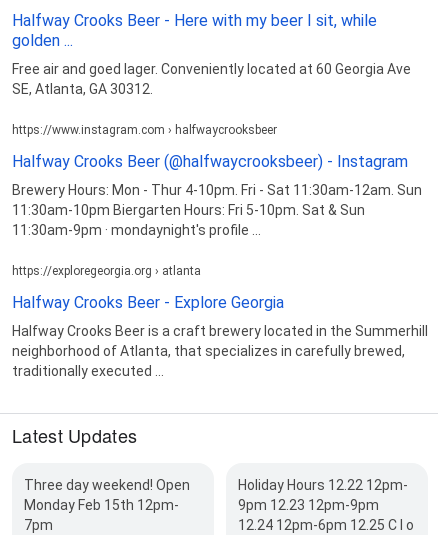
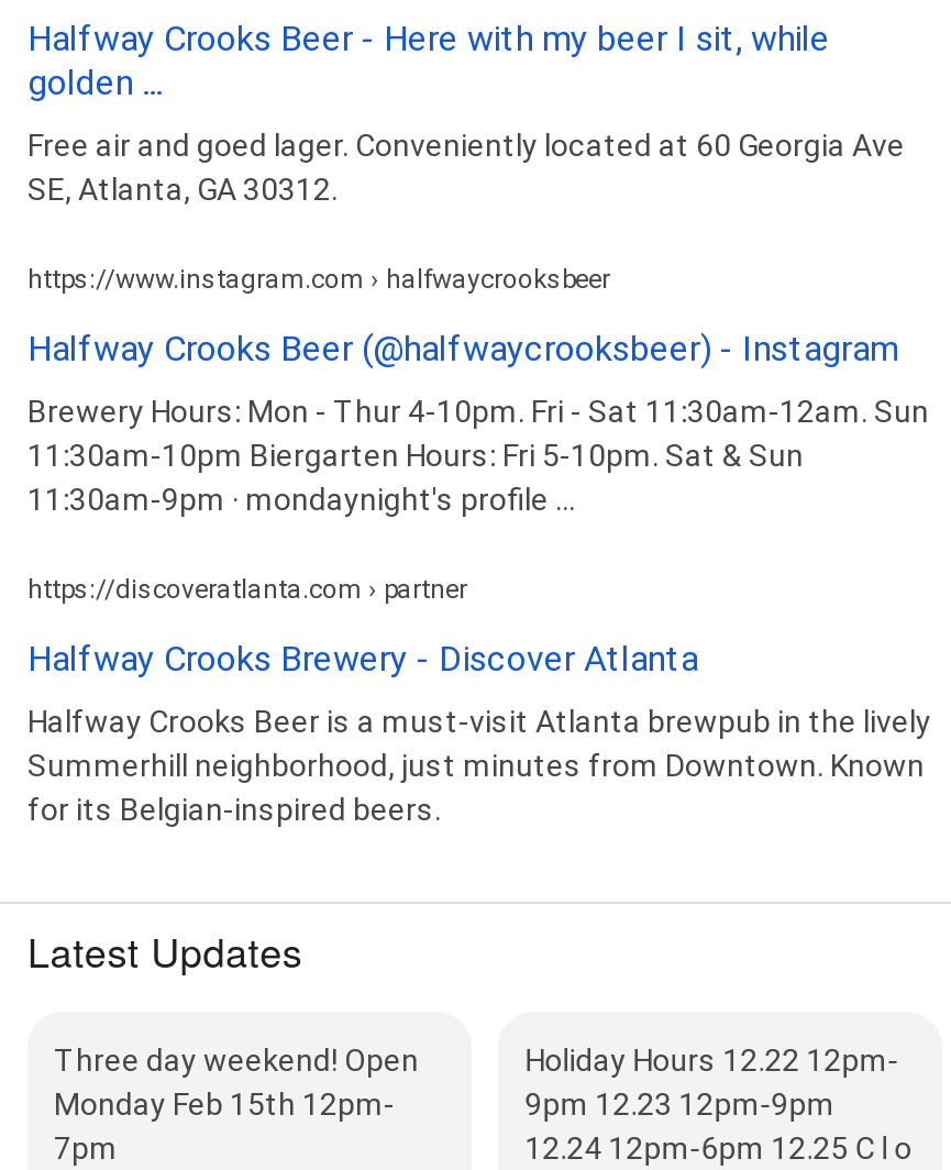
- https://exploregeorgia.org › atlanta
+ https://discoveratlanta.com › partner

- Halfway Crooks Beer - Explore Georgia
+ Halfway Crooks Brewery - Discover Atlanta

- Halfway Crooks Beer is a craft brewery located in the Summerhill
- neighborhood of Atlanta, that specializes in carefully brewed,
- traditionally executed ...
+ Halfway Crooks Beer is a must-visit Atlanta brewpub in the lively
+ Summerhill neighborhood, just minutes from Downtown. Known
+ for its Belgian-inspired beers.
